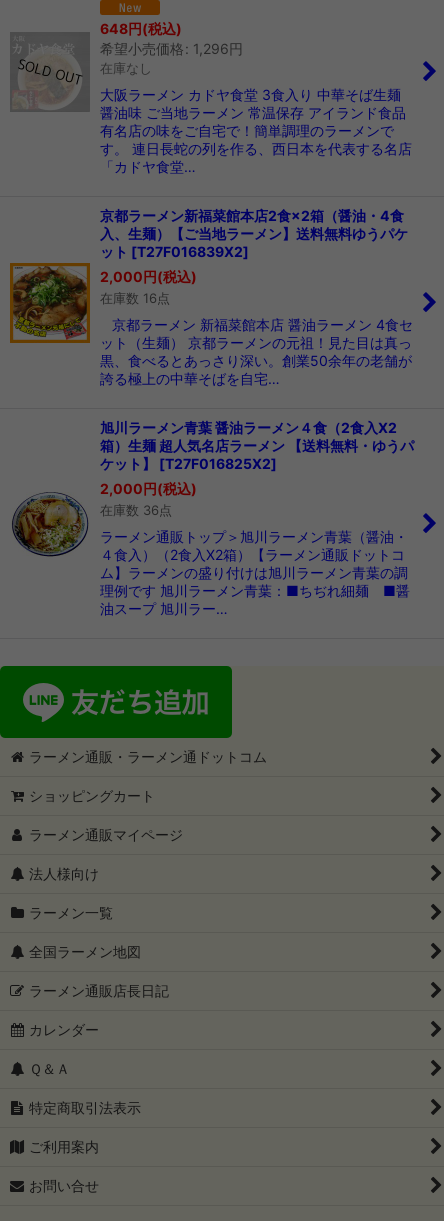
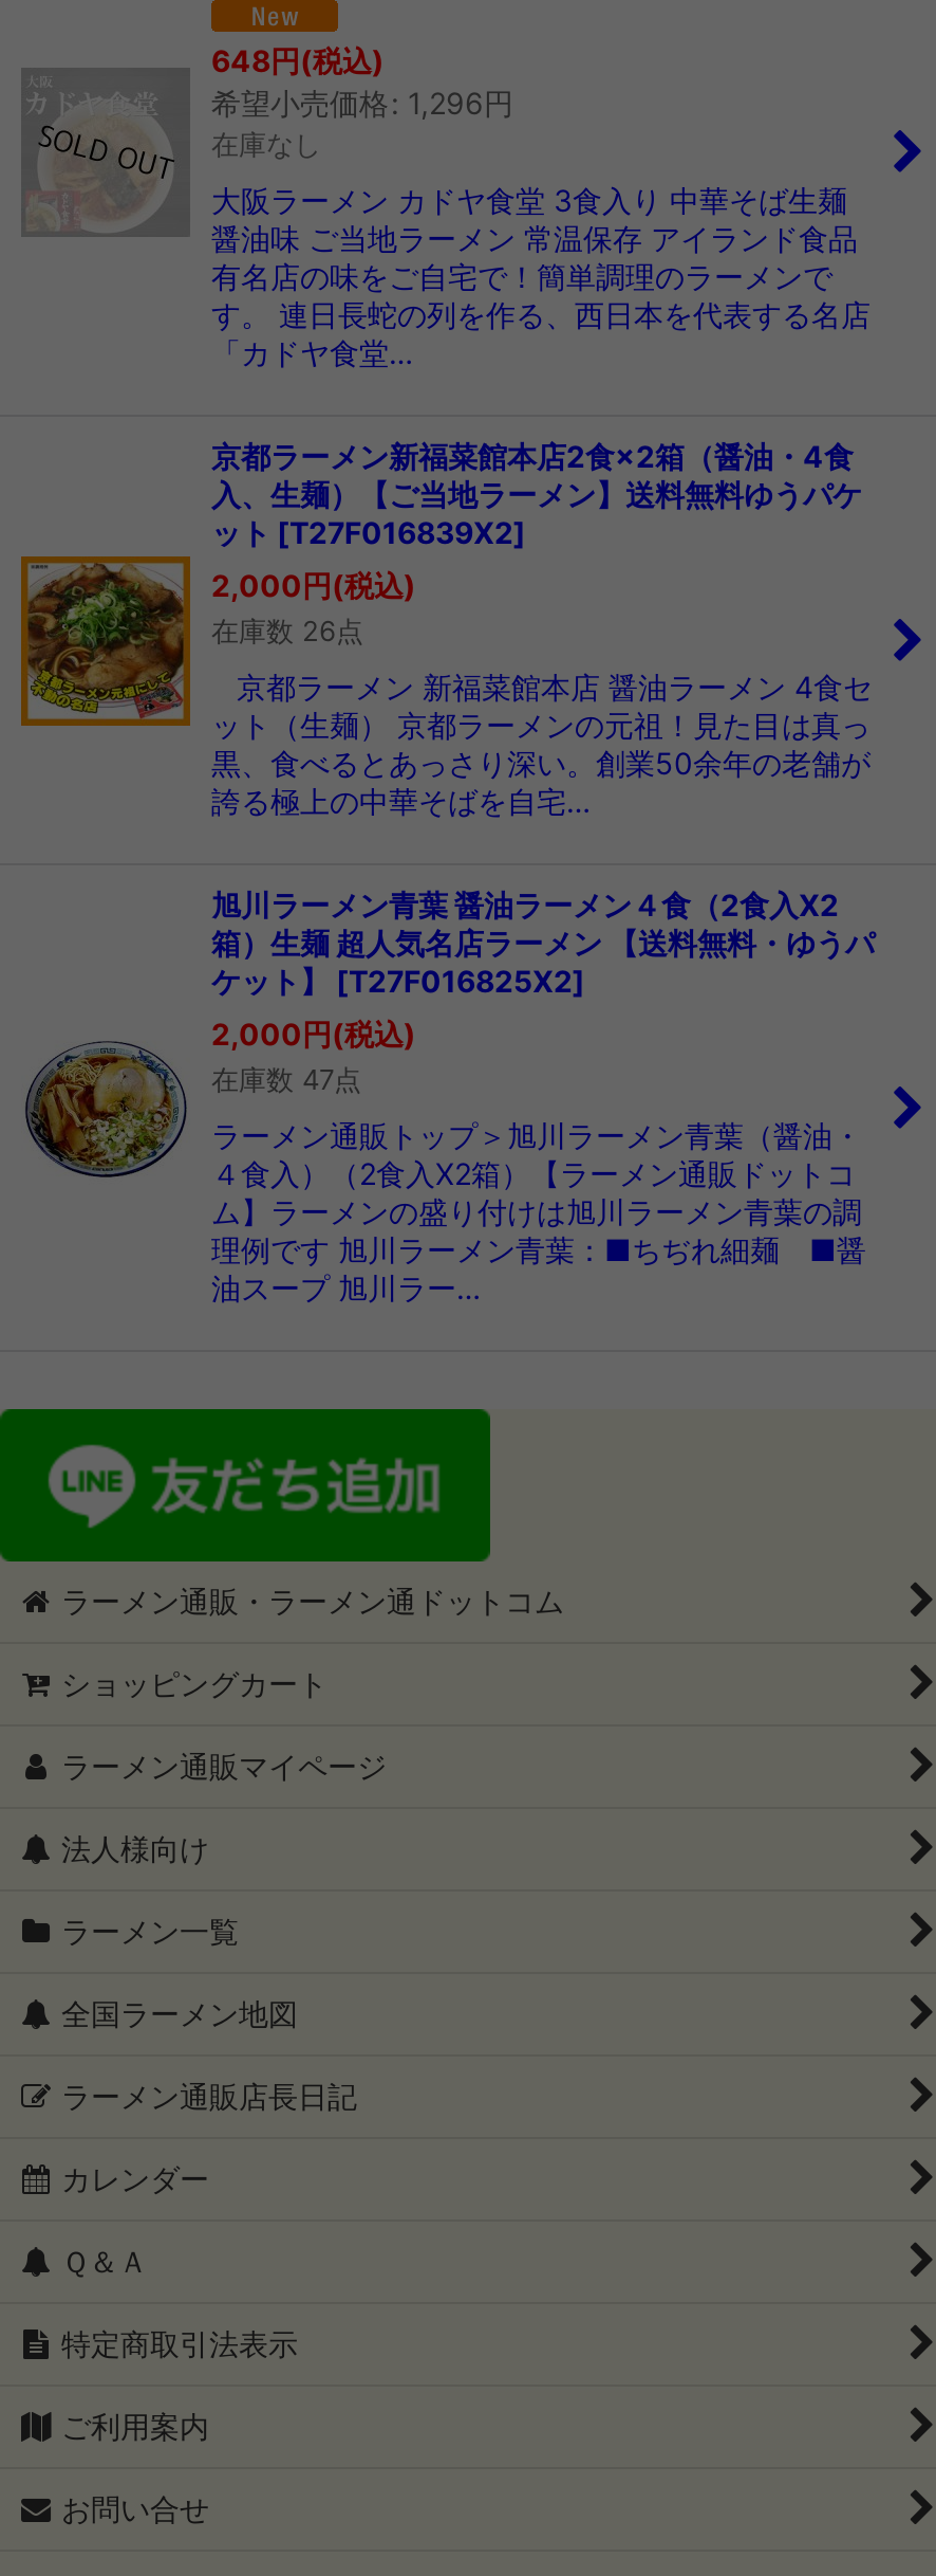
- 在庫数 16点
+ 在庫数 26点

- 在庫数 36点
+ 在庫数 47点
